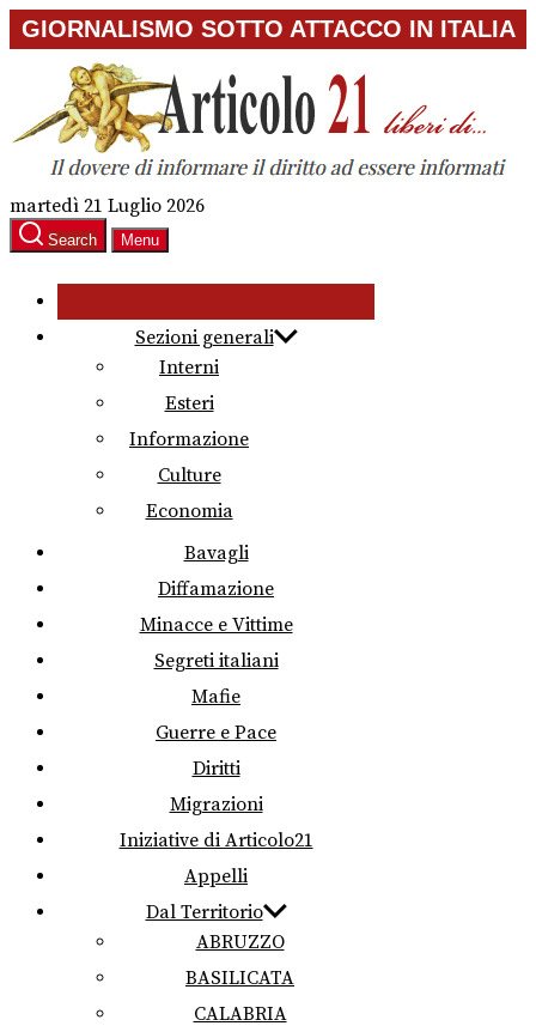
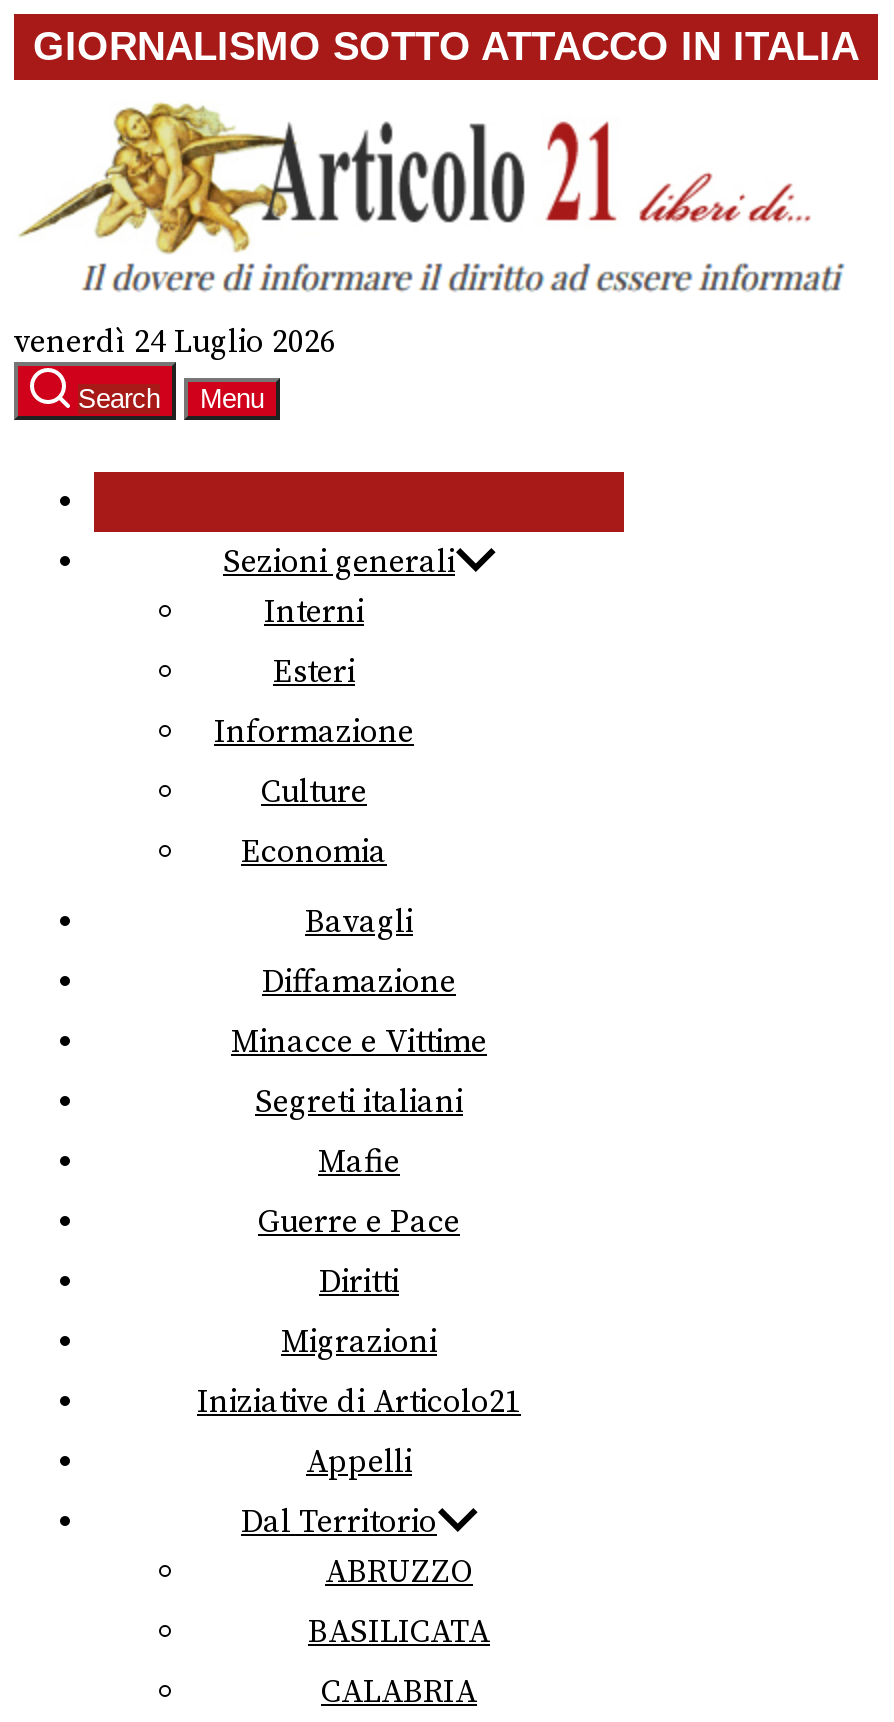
- martedì 21 Luglio 2026
+ venerdì 24 Luglio 2026
